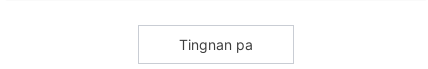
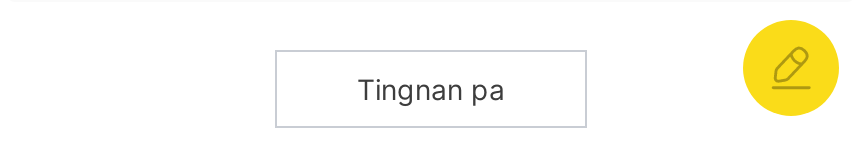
+ [image]
